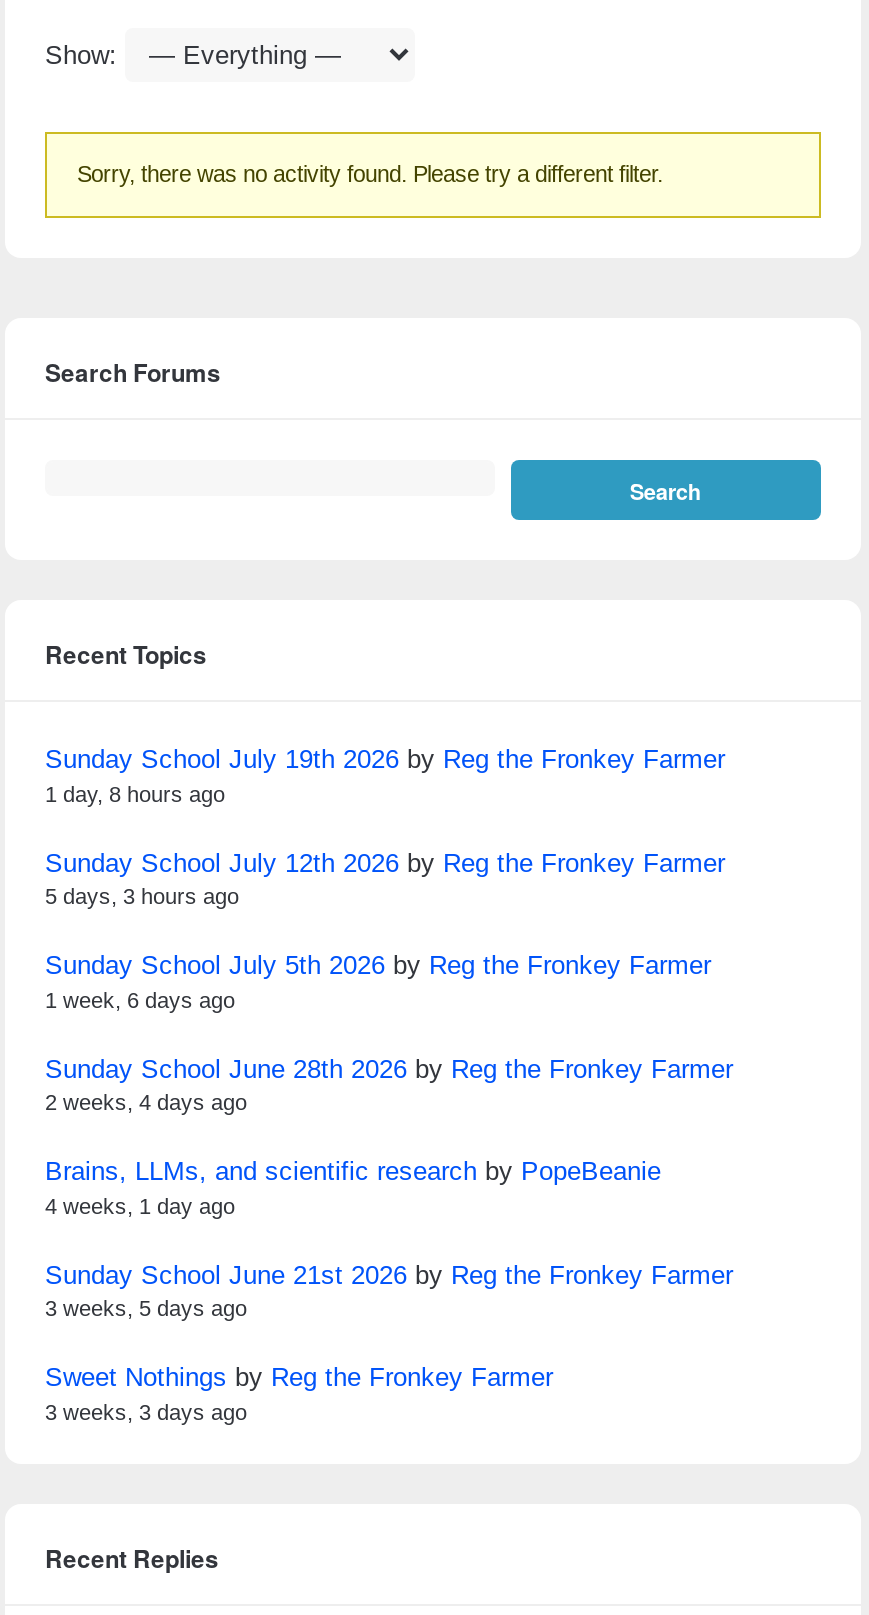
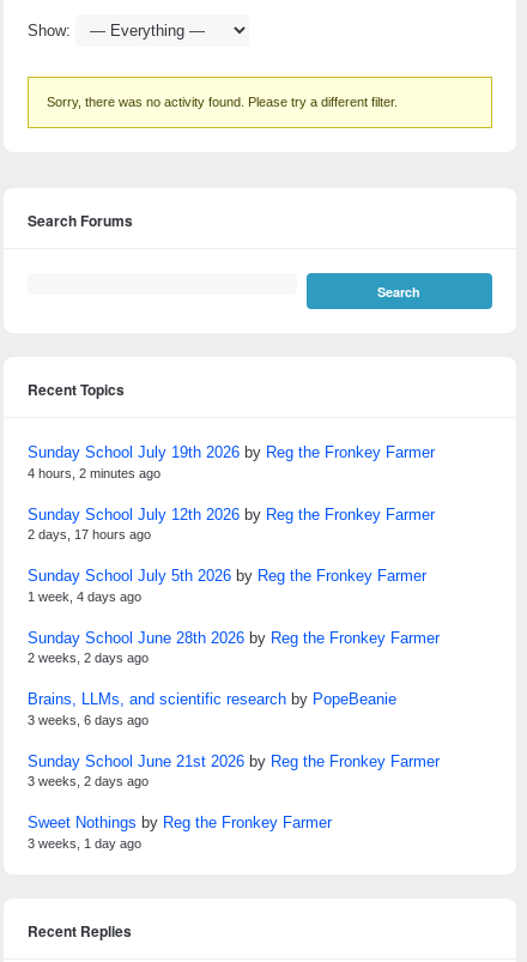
- 1 day, 8 hours ago
+ 4 hours, 2 minutes ago

- 5 days, 3 hours ago
+ 2 days, 17 hours ago

- 1 week, 6 days ago
+ 1 week, 4 days ago

- 2 weeks, 4 days ago
+ 2 weeks, 2 days ago

- 4 weeks, 1 day ago
+ 3 weeks, 6 days ago

- 3 weeks, 5 days ago
+ 3 weeks, 2 days ago

- 3 weeks, 3 days ago
+ 3 weeks, 1 day ago
